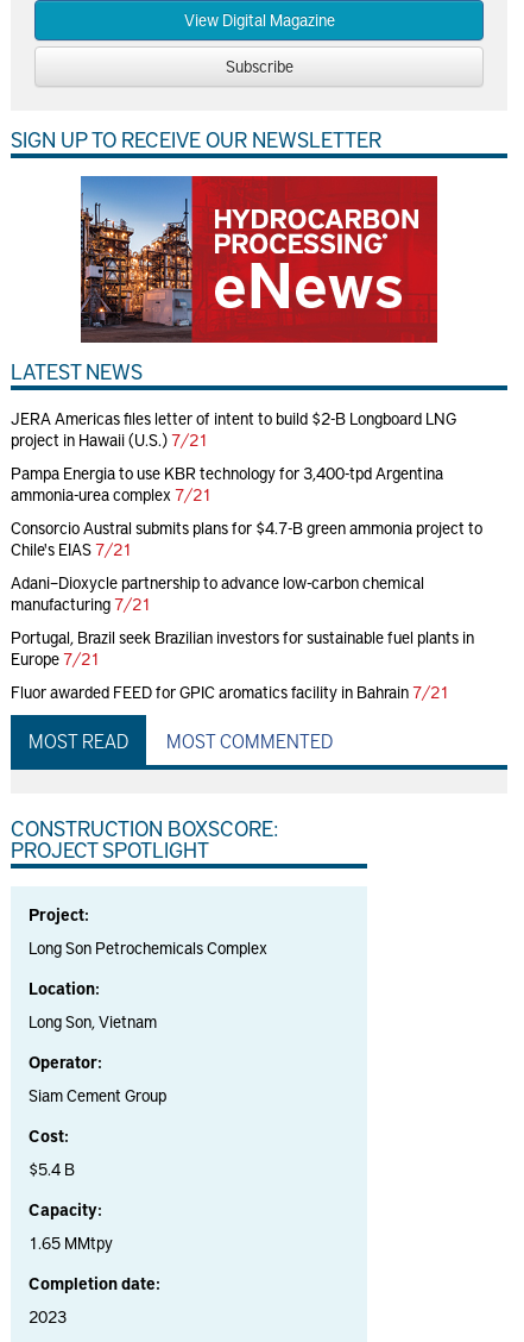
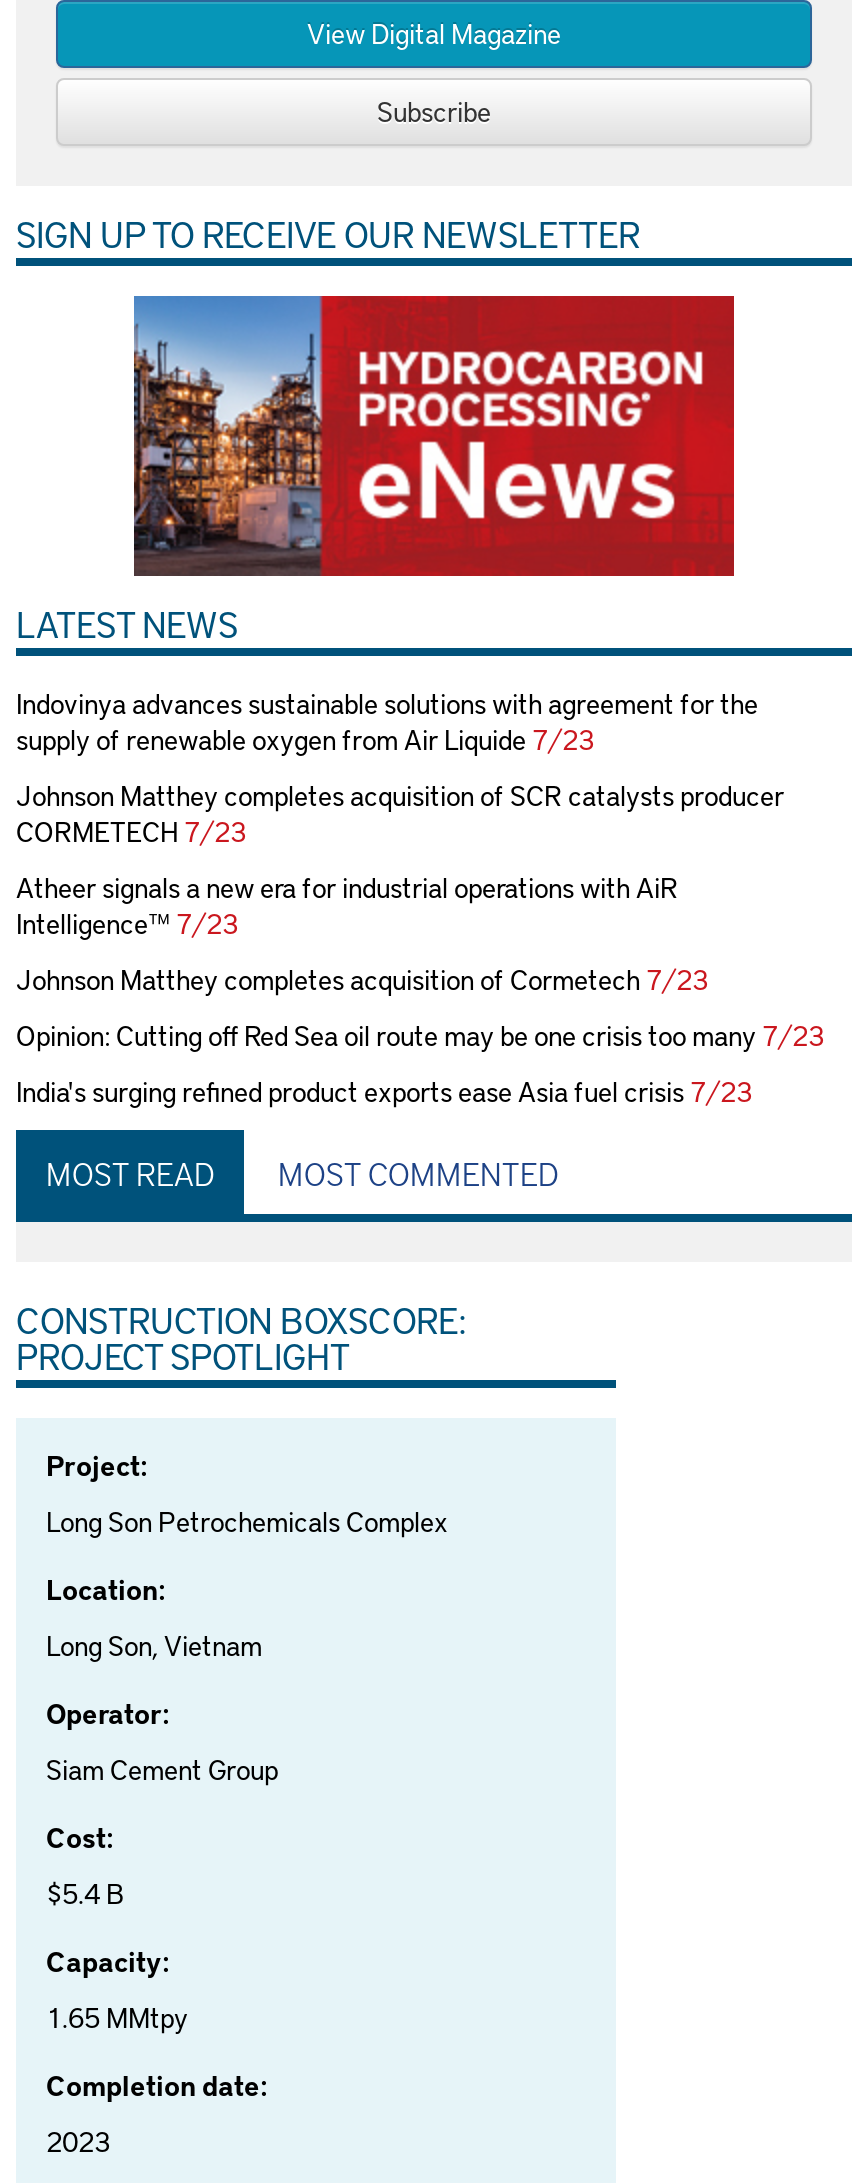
- JERA Americas files letter of intent to build $2-B Longboard LNG
- project in Hawaii (U.S.) 7/21
+ Indovinya advances sustainable solutions with agreement for the
+ supply of renewable oxygen from Air Liquide 7/23

- Pampa Energia to use KBR technology for 3,400-tpd Argentina
- ammonia-urea complex 7/21
+ Johnson Matthey completes acquisition of SCR catalysts producer
+ CORMETECH 7/23

- Consorcio Austral submits plans for $4.7-B green ammonia project to
- Chile's EIAS 7/21
+ Atheer signals a new era for industrial operations with AiR
+ Intelligence™ 7/23

- Adani–Dioxycle partnership to advance low-carbon chemical
- manufacturing 7/21
+ Johnson Matthey completes acquisition of Cormetech 7/23

- Portugal, Brazil seek Brazilian investors for sustainable fuel plants in
- Europe 7/21
+ Opinion: Cutting off Red Sea oil route may be one crisis too many 7/23

- Fluor awarded FEED for GPIC aromatics facility in Bahrain 7/21
+ India's surging refined product exports ease Asia fuel crisis 7/23
